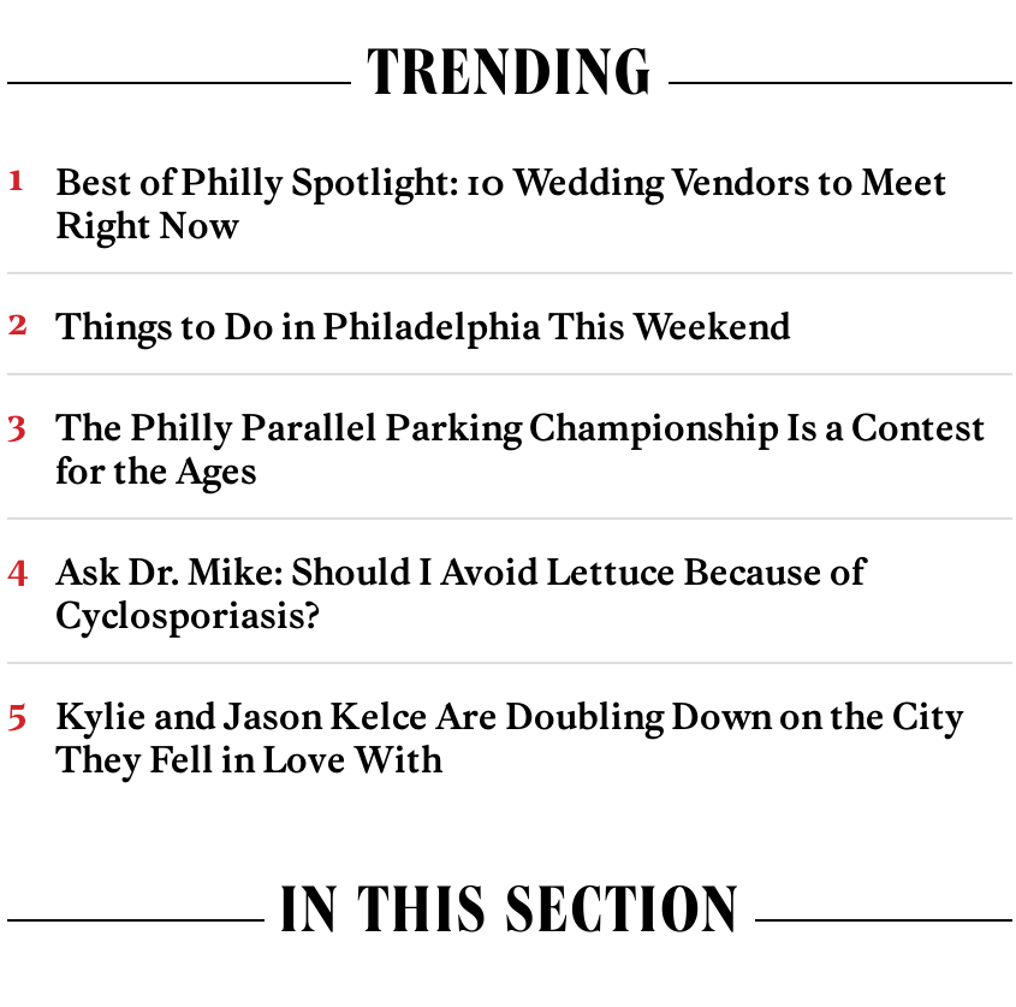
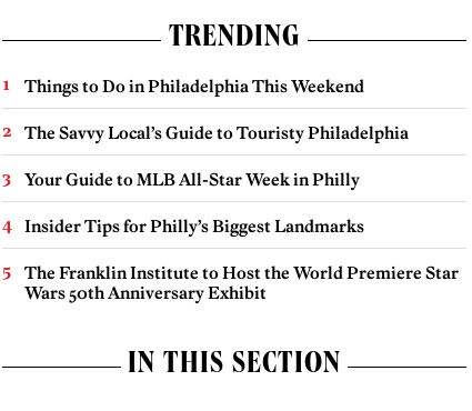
- Best of Philly Spotlight: 10 Wedding Vendors to Meet
- Right Now

- The Philly Parallel Parking Championship Is a Contest
- for the Ages
- Ask Dr. Mike: Should I Avoid Lettuce Because of
- Cyclosporiasis?
- Kylie and Jason Kelce Are Doubling Down on the City
- They Fell in Love With
+ The Savvy Local’s Guide to Touristy Philadelphia
+ Your Guide to MLB All-Star Week in Philly
+ Insider Tips for Philly’s Biggest Landmarks
+ The Franklin Institute to Host the World Premiere Star
+ Wars 50th Anniversary Exhibit
